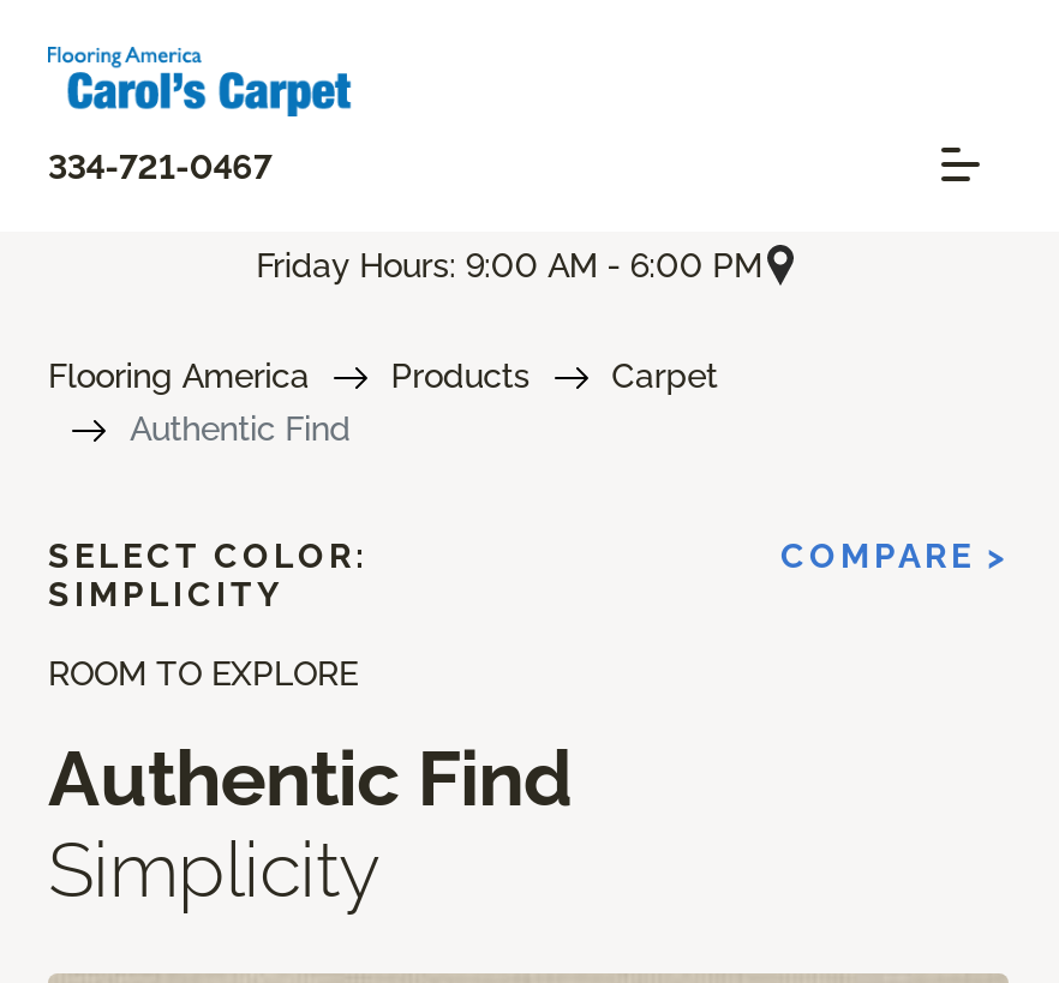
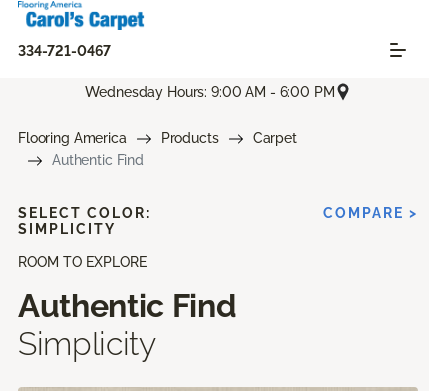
- Friday Hours: 9:00 AM - 6:00 PM
+ Wednesday Hours: 9:00 AM - 6:00 PM
